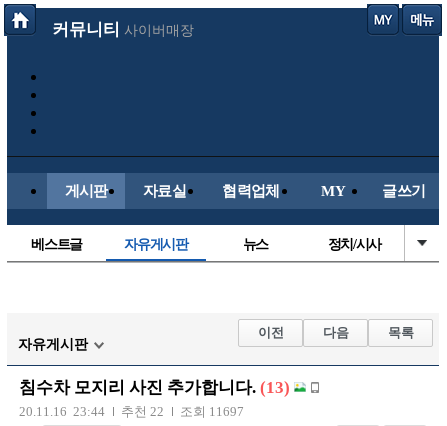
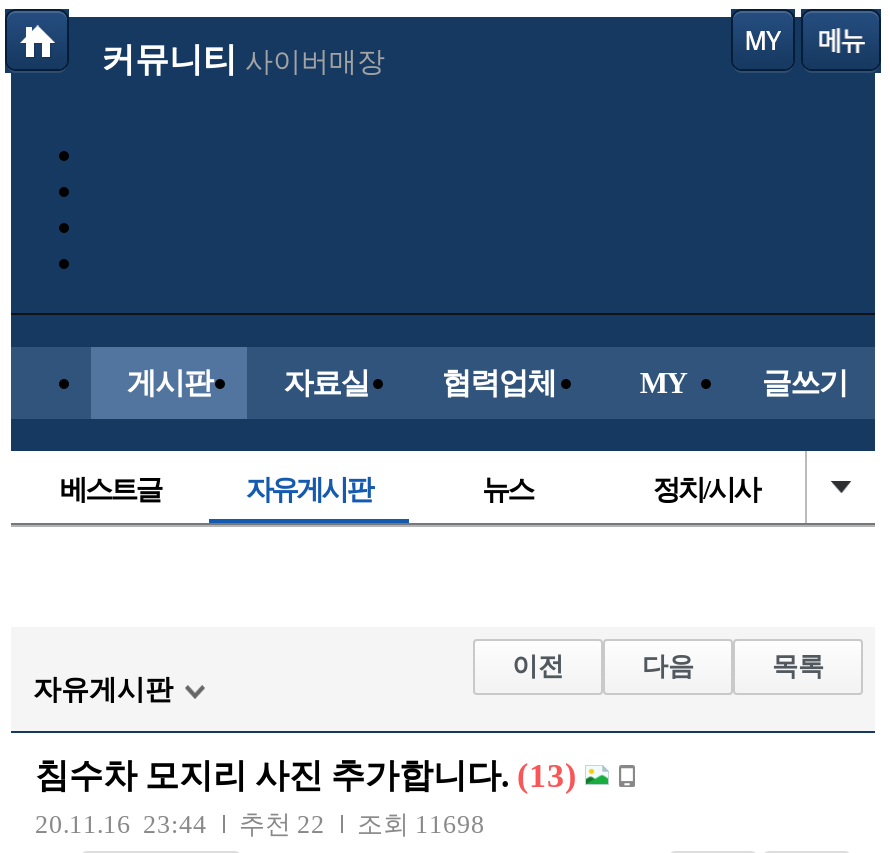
- 20.11.16 23:44 추천 22 조회 11697
+ 20.11.16 23:44 추천 22 조회 11698
